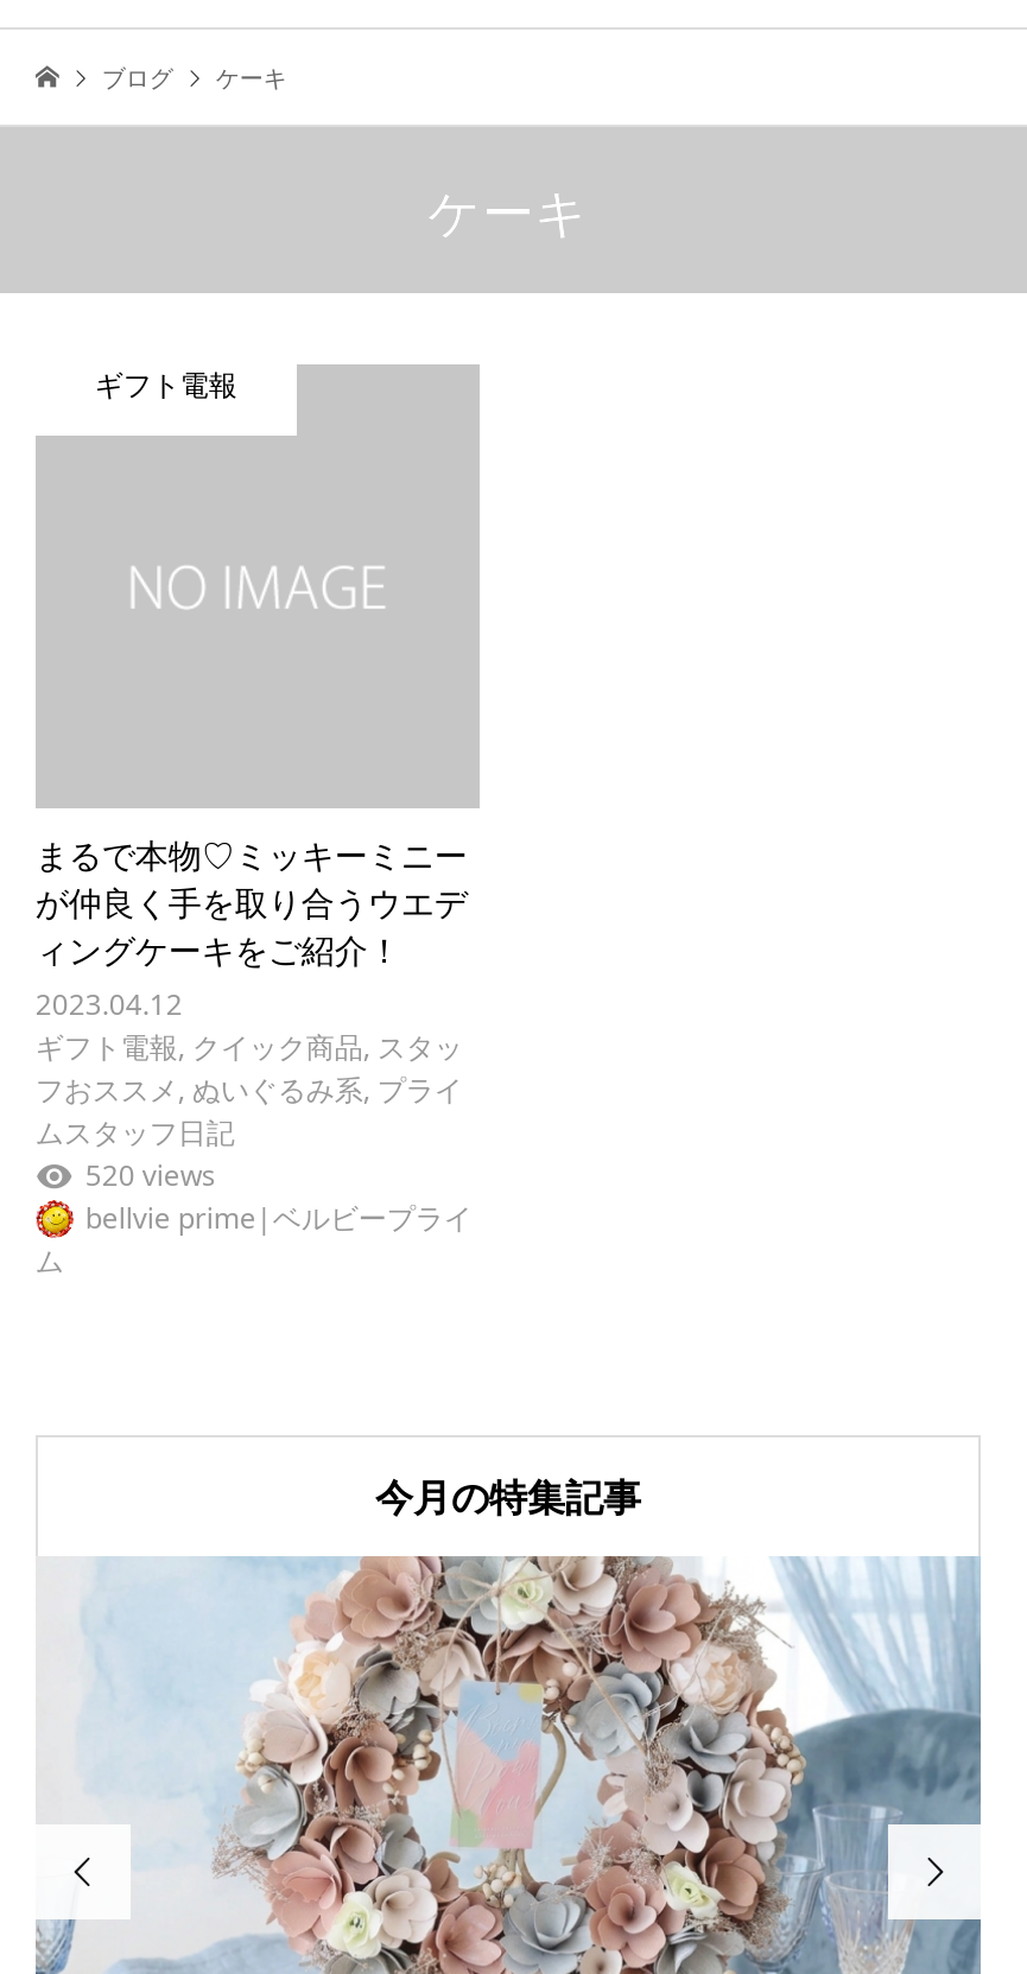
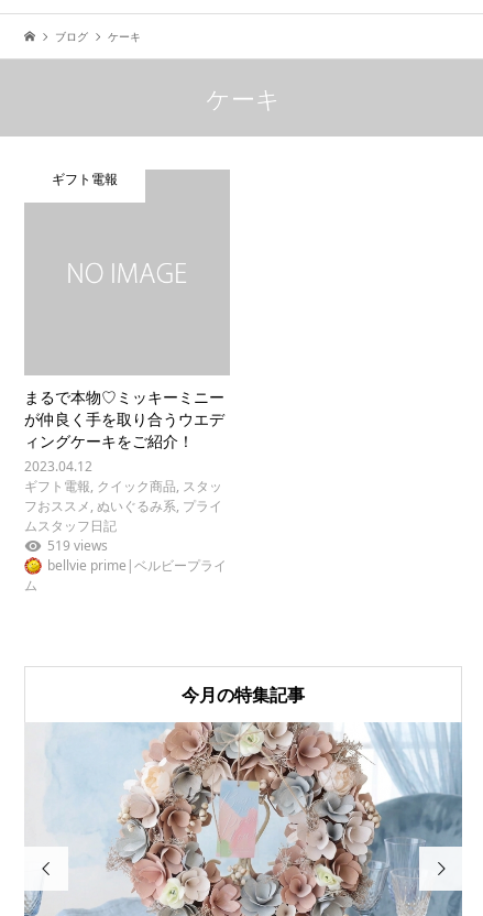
- 520 views
+ 519 views
